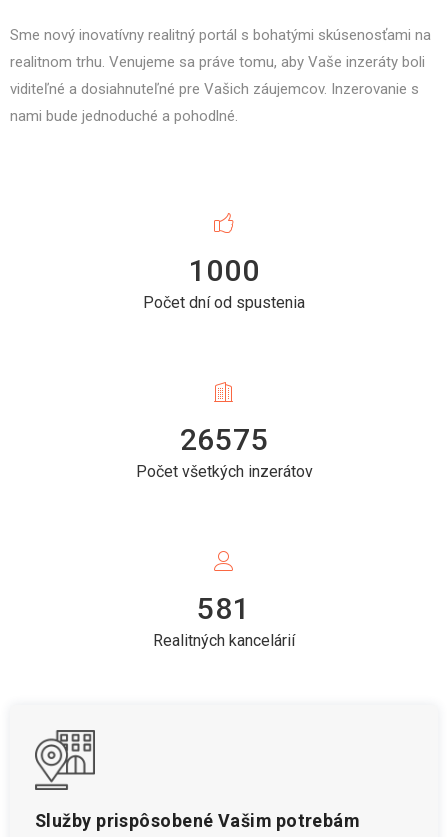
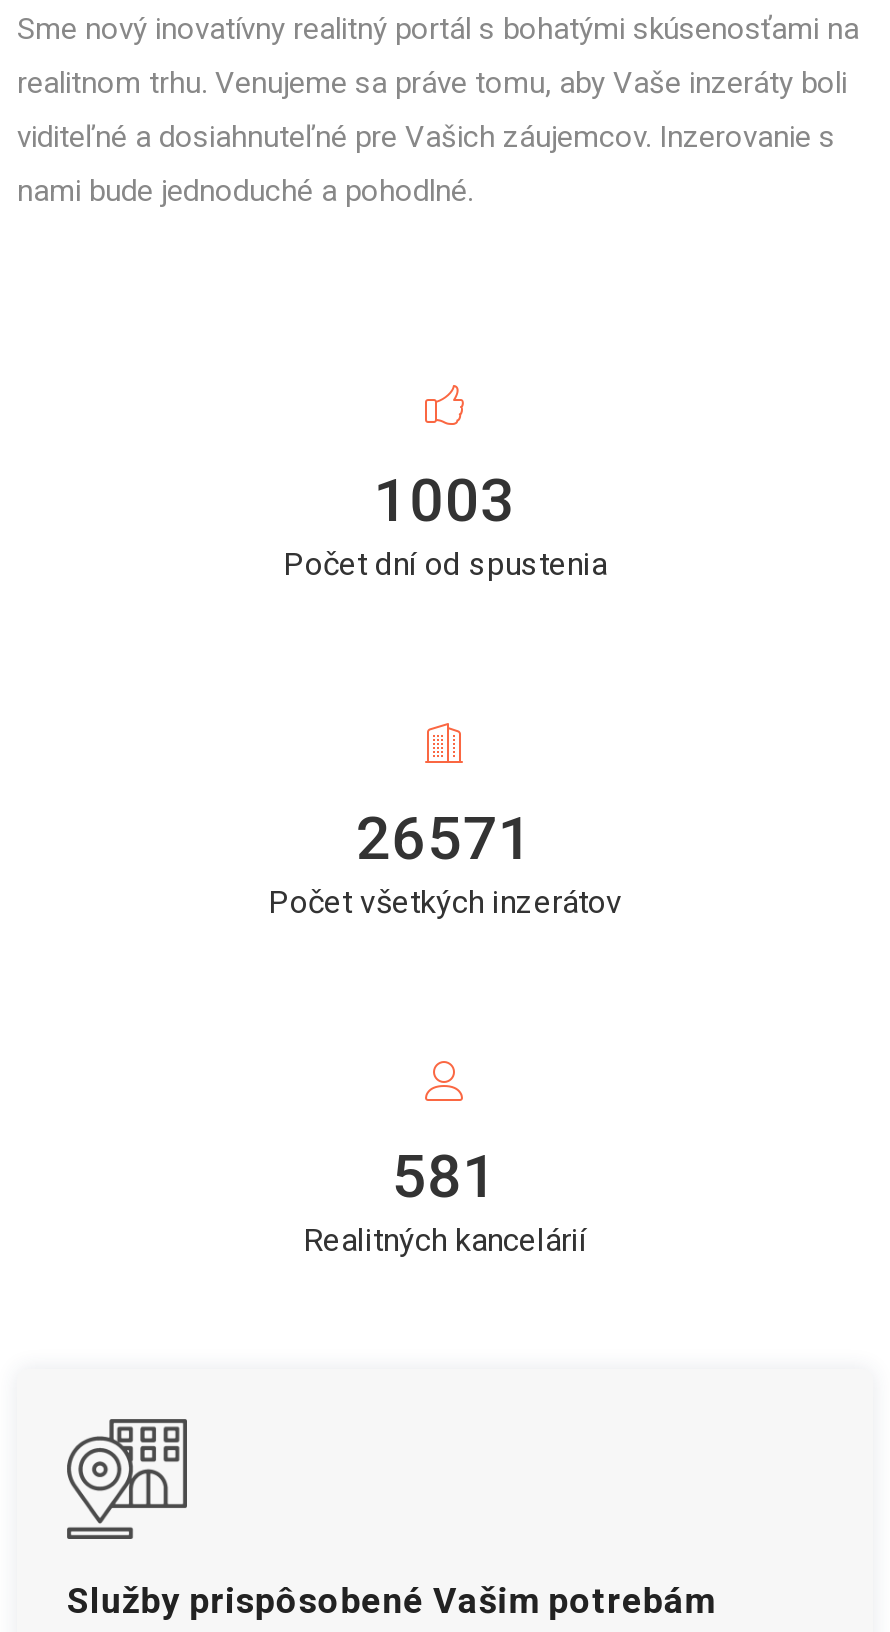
- 1000
+ 1003

- 26575
+ 26571
